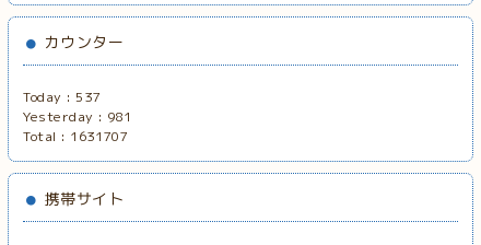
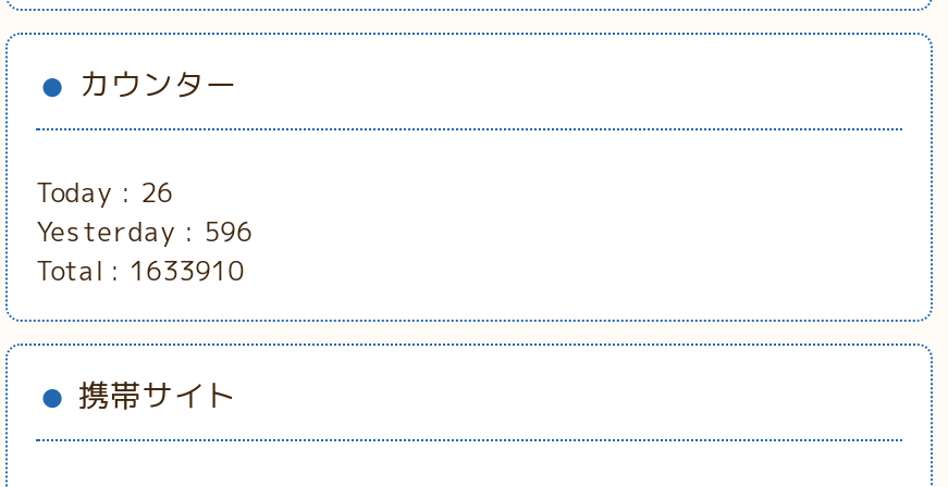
- Today : 537
+ Today : 26

- Yesterday : 981
+ Yesterday : 596

- Total : 1631707
+ Total : 1633910
